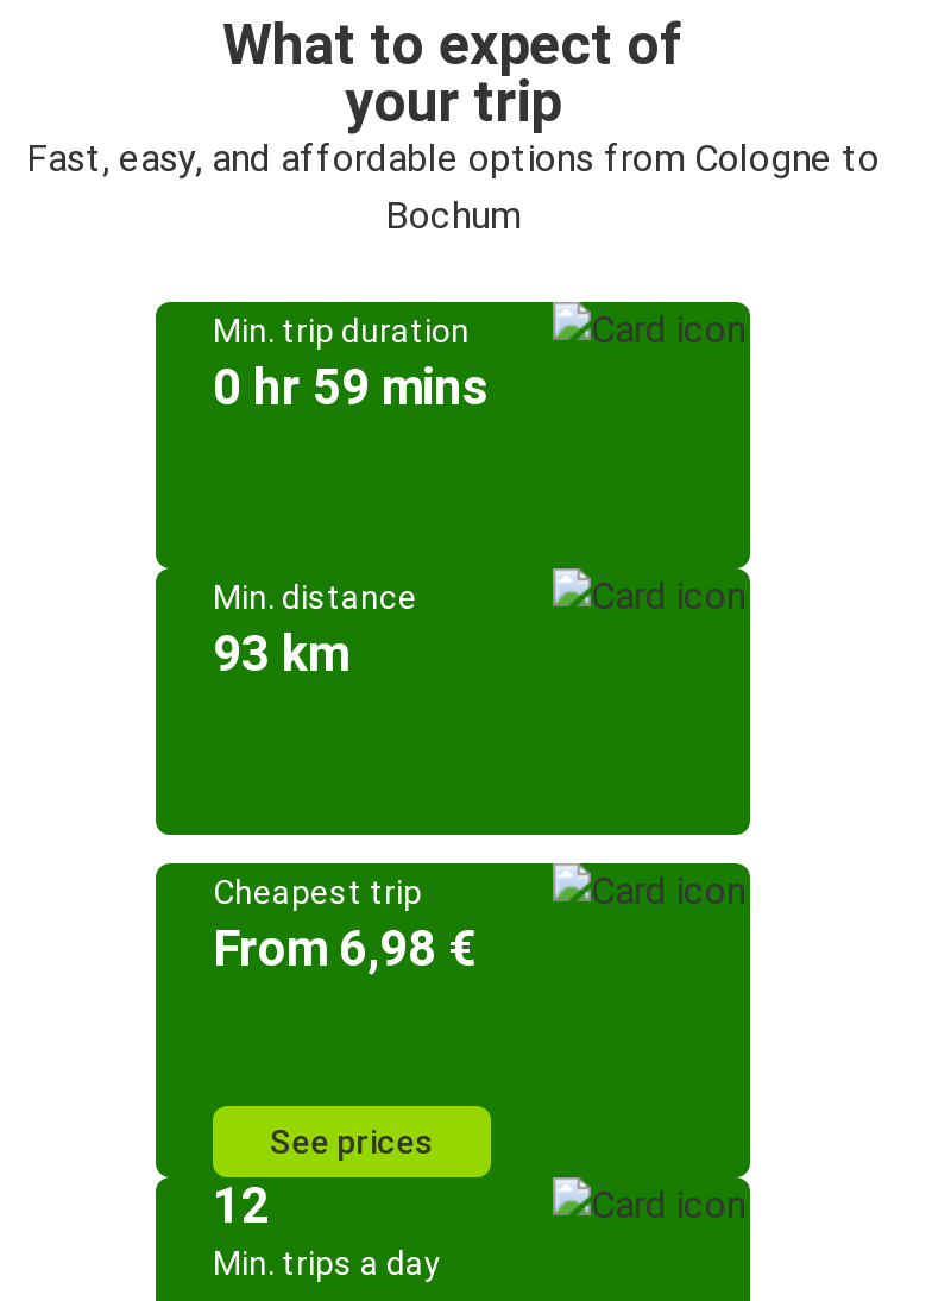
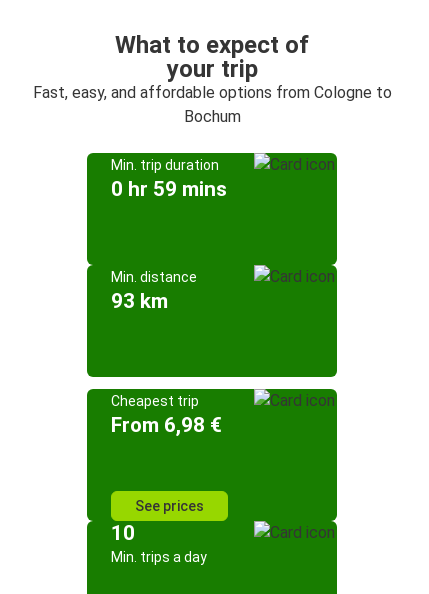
- 12
+ 10
